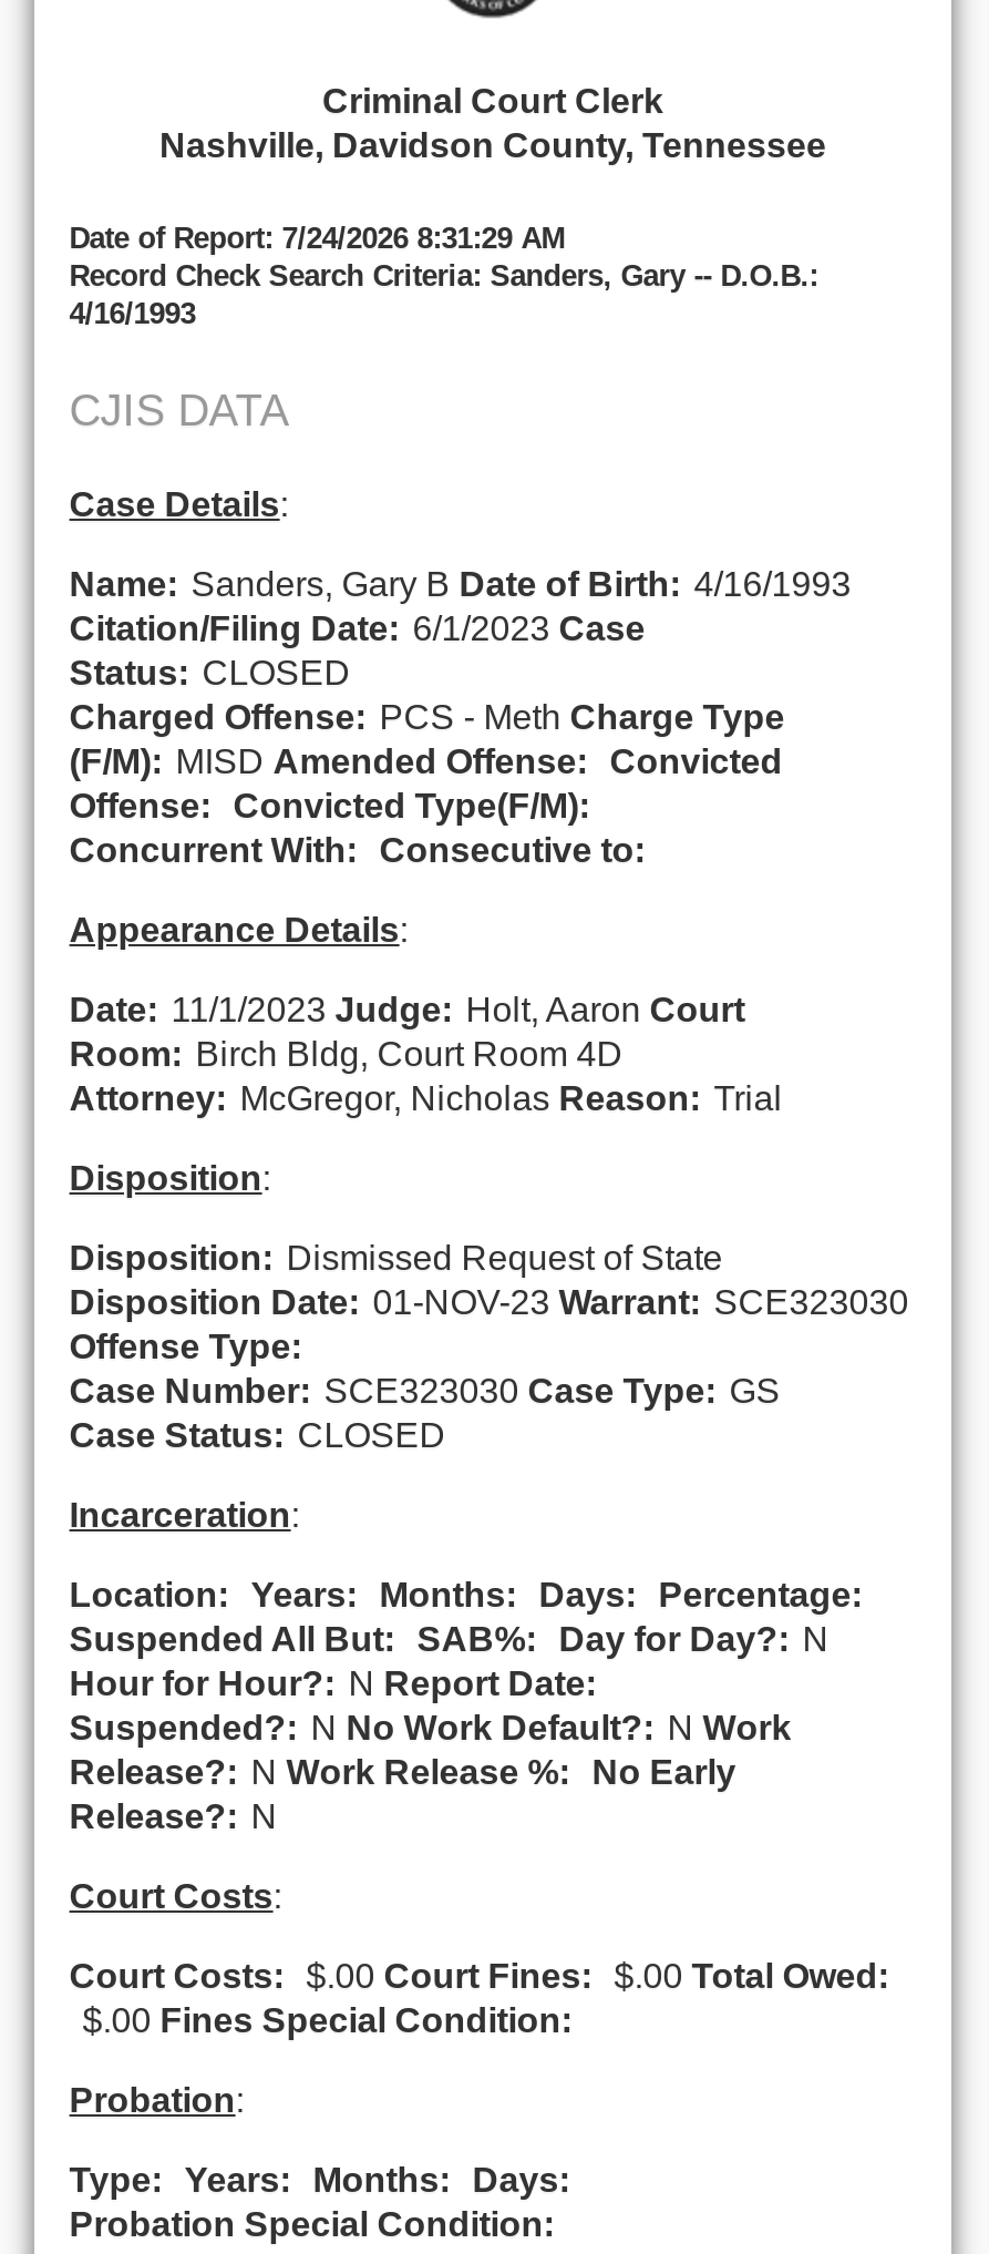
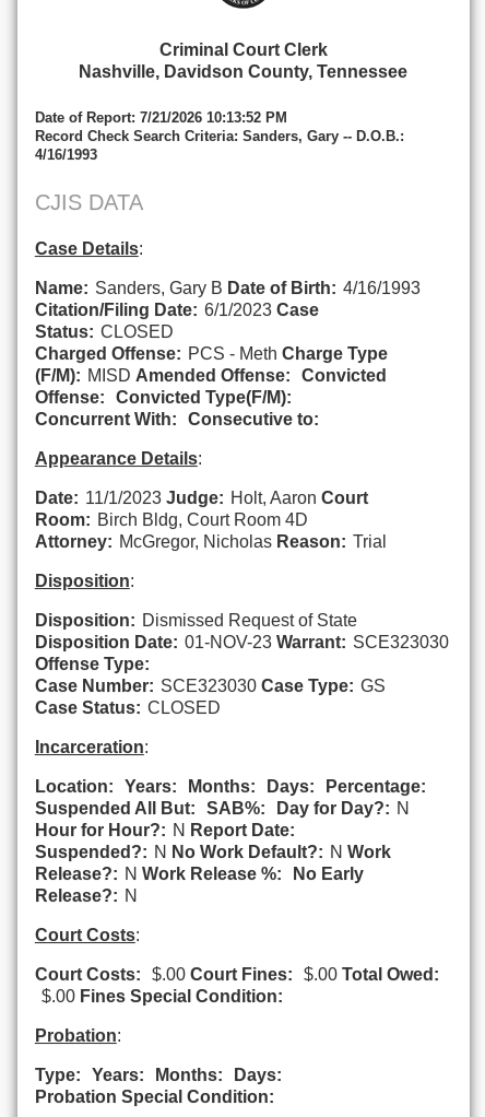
- Date of Report: 7/24/2026 8:31:29 AM
+ Date of Report: 7/21/2026 10:13:52 PM
